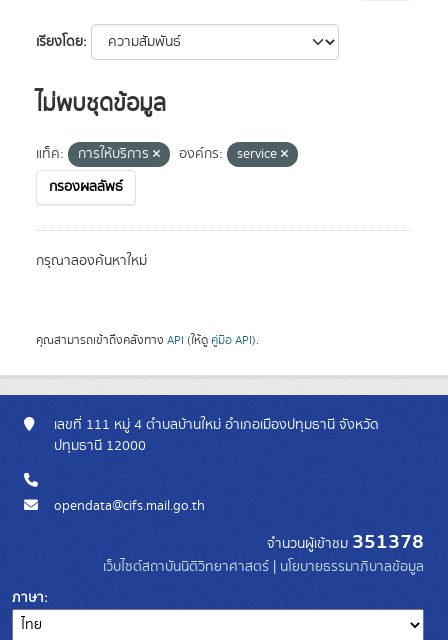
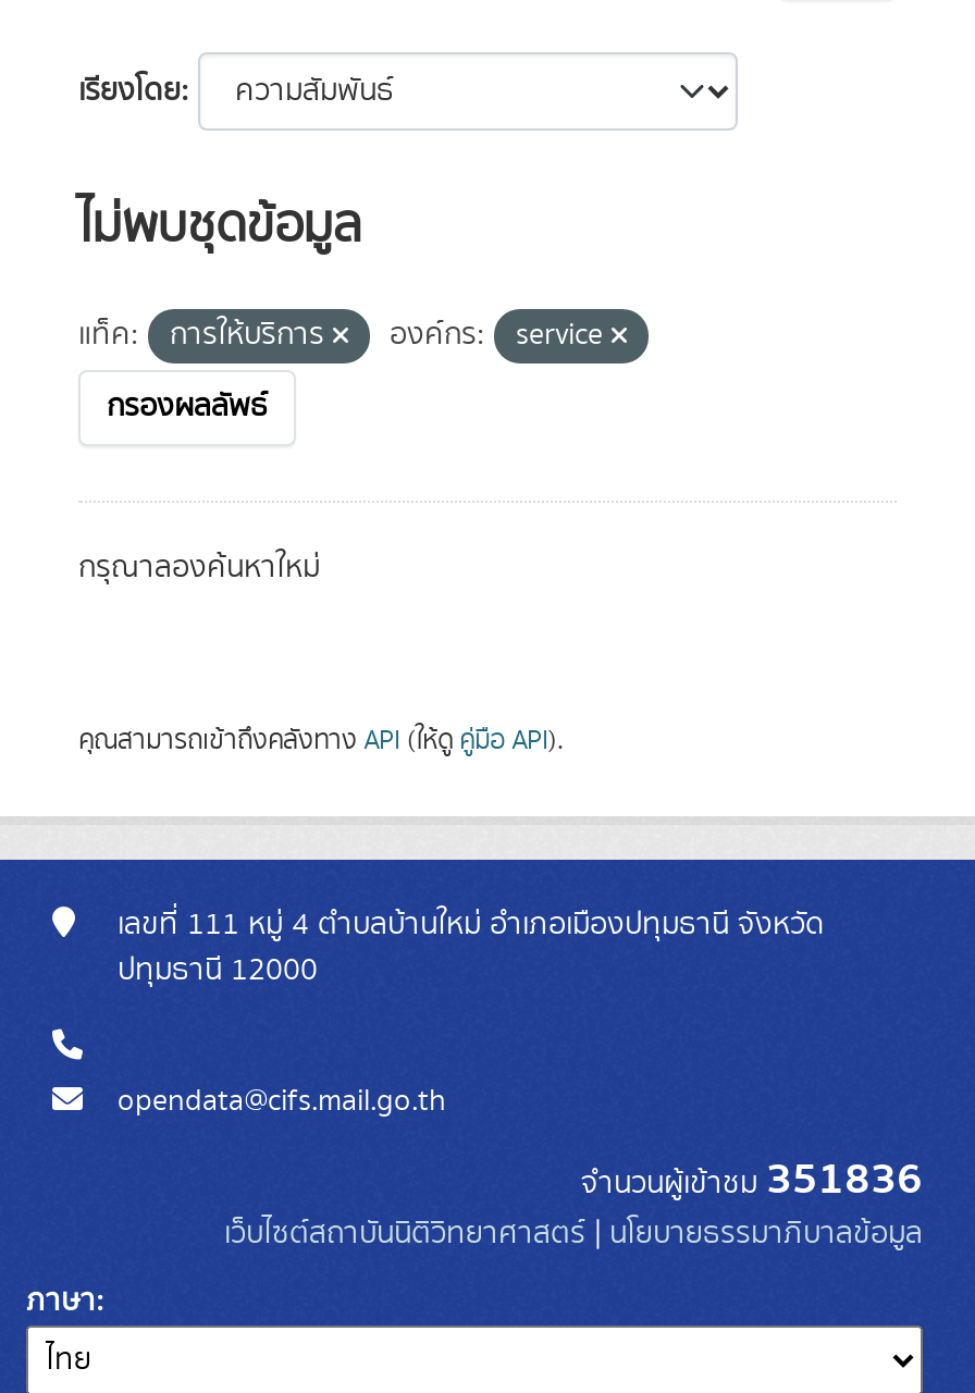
- จำนวนผู้เข้าชม351378
+ จำนวนผู้เข้าชม351836
